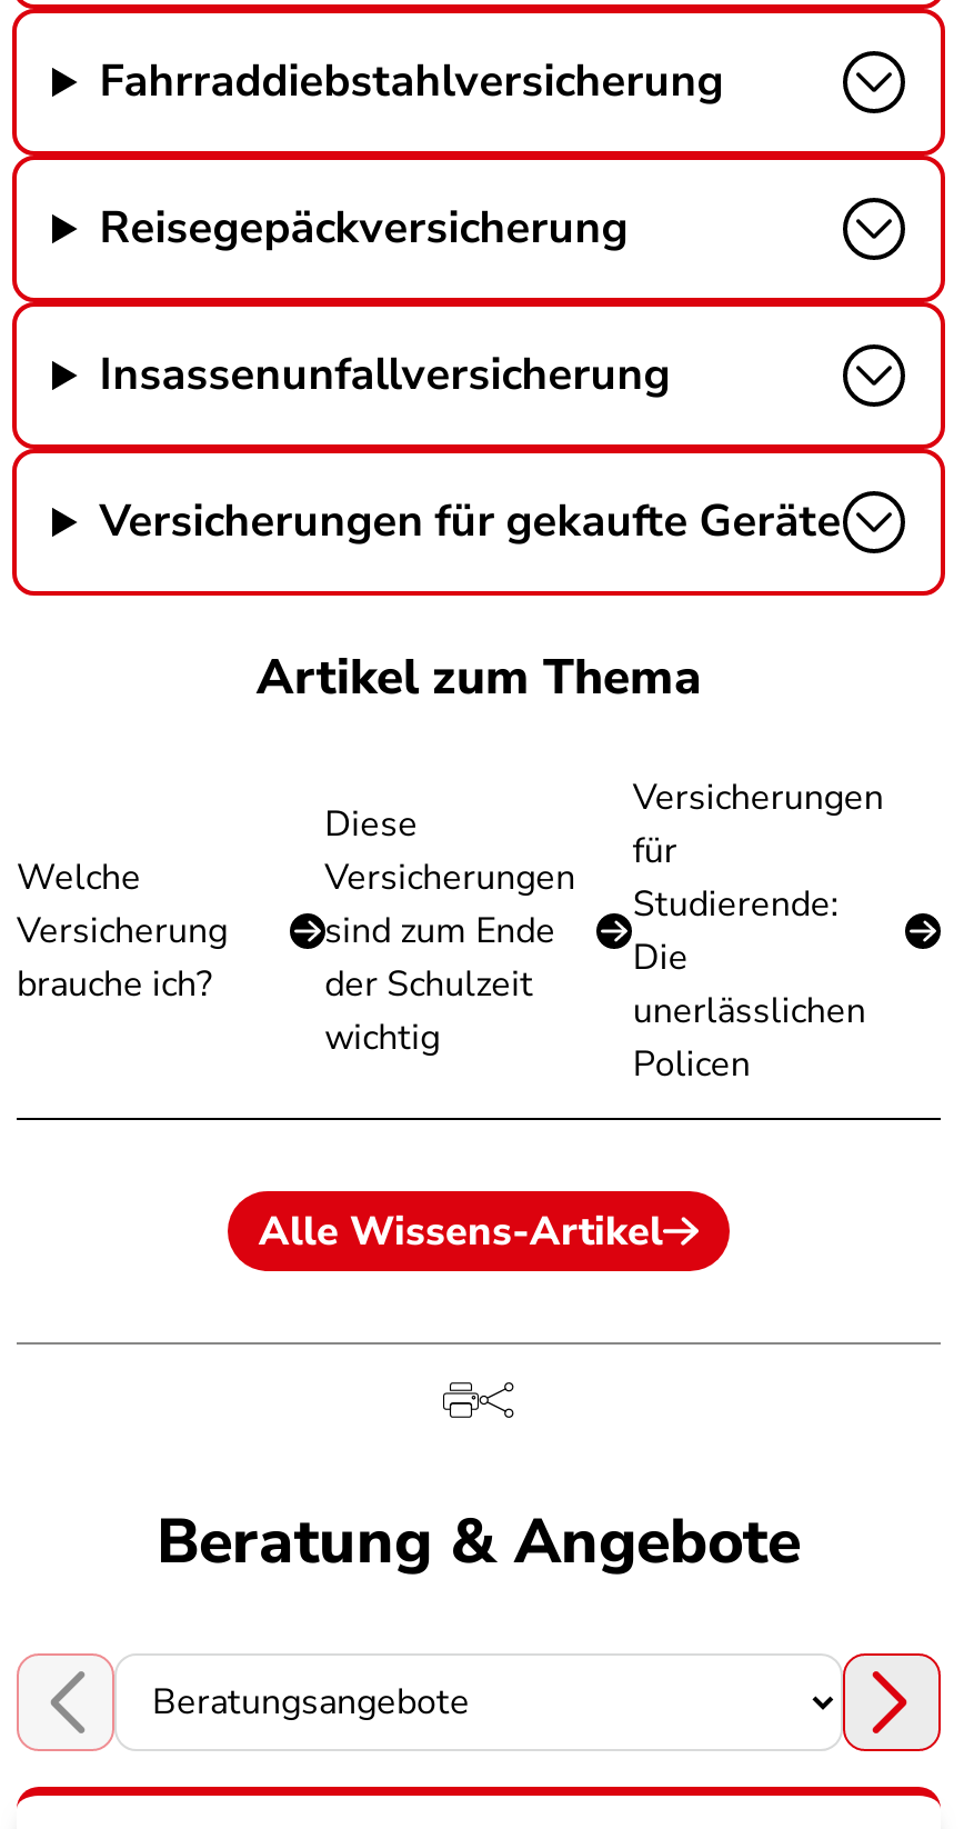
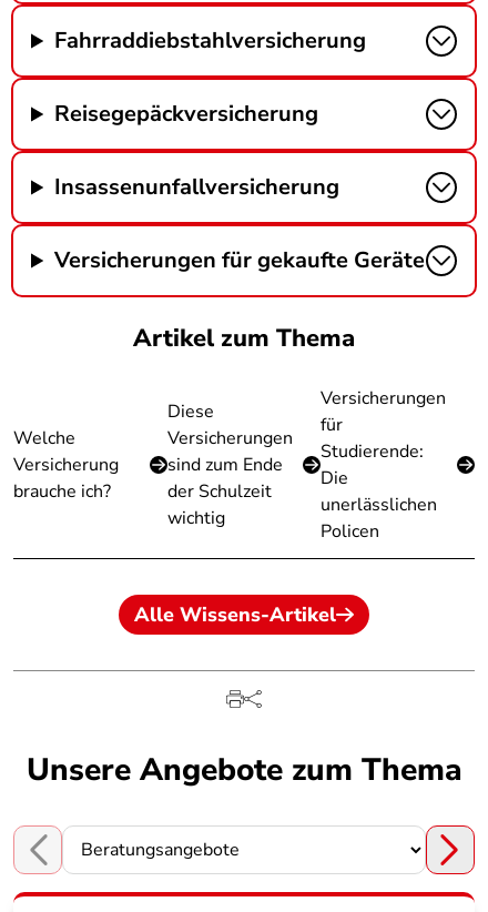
- Beratung & Angebote
+ Unsere Angebote zum Thema
